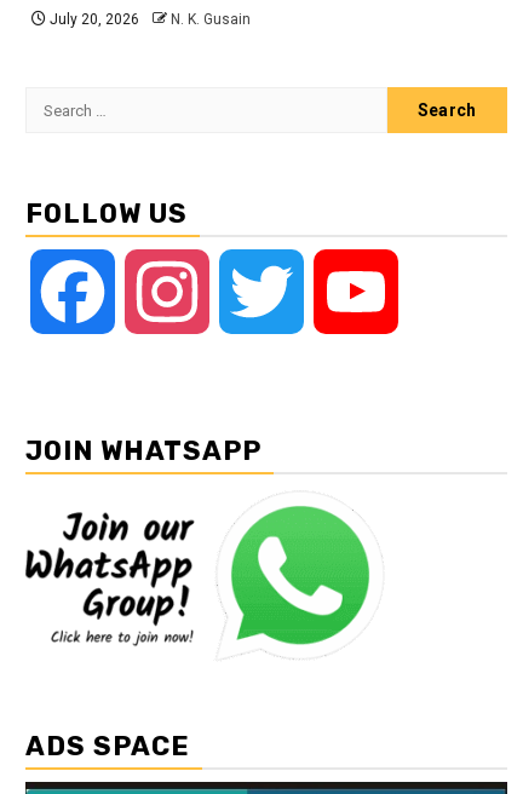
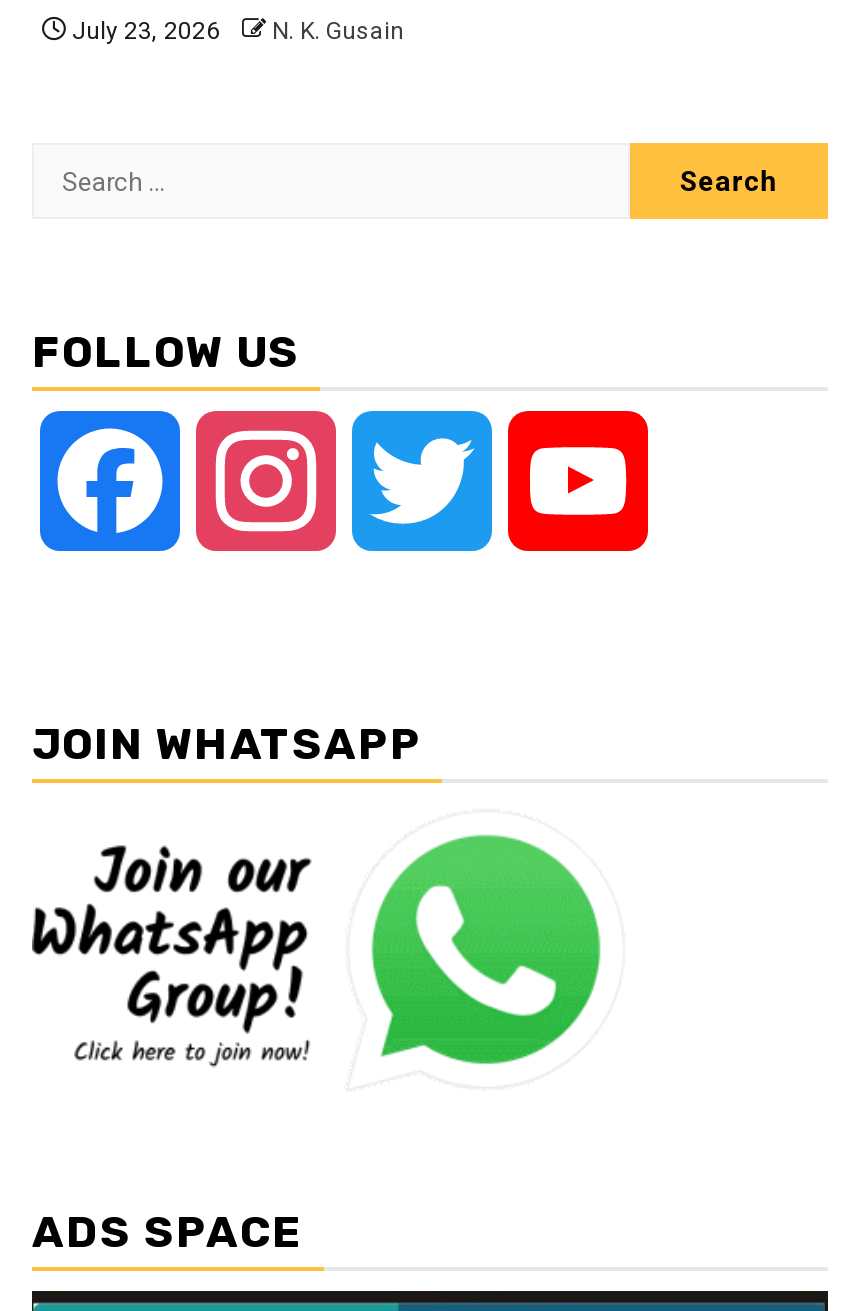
- July 20, 2026 N. K. Gusain
+ July 23, 2026 N. K. Gusain
